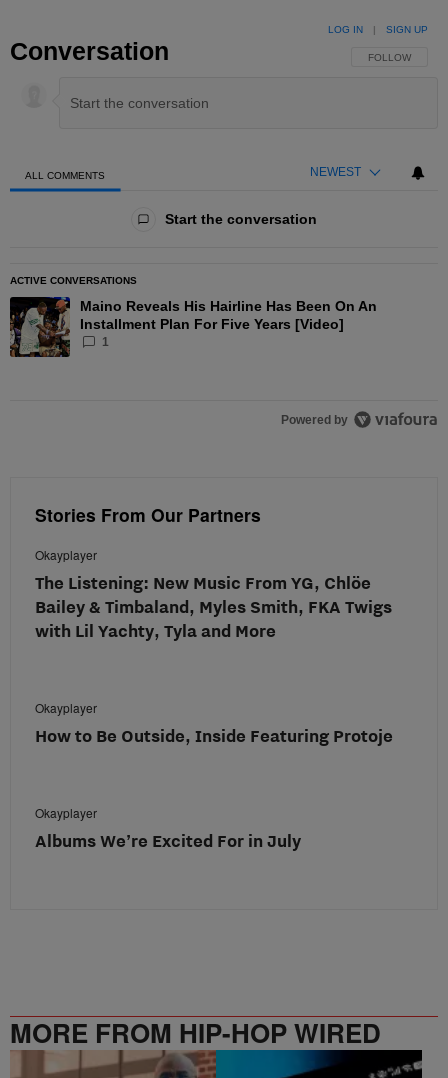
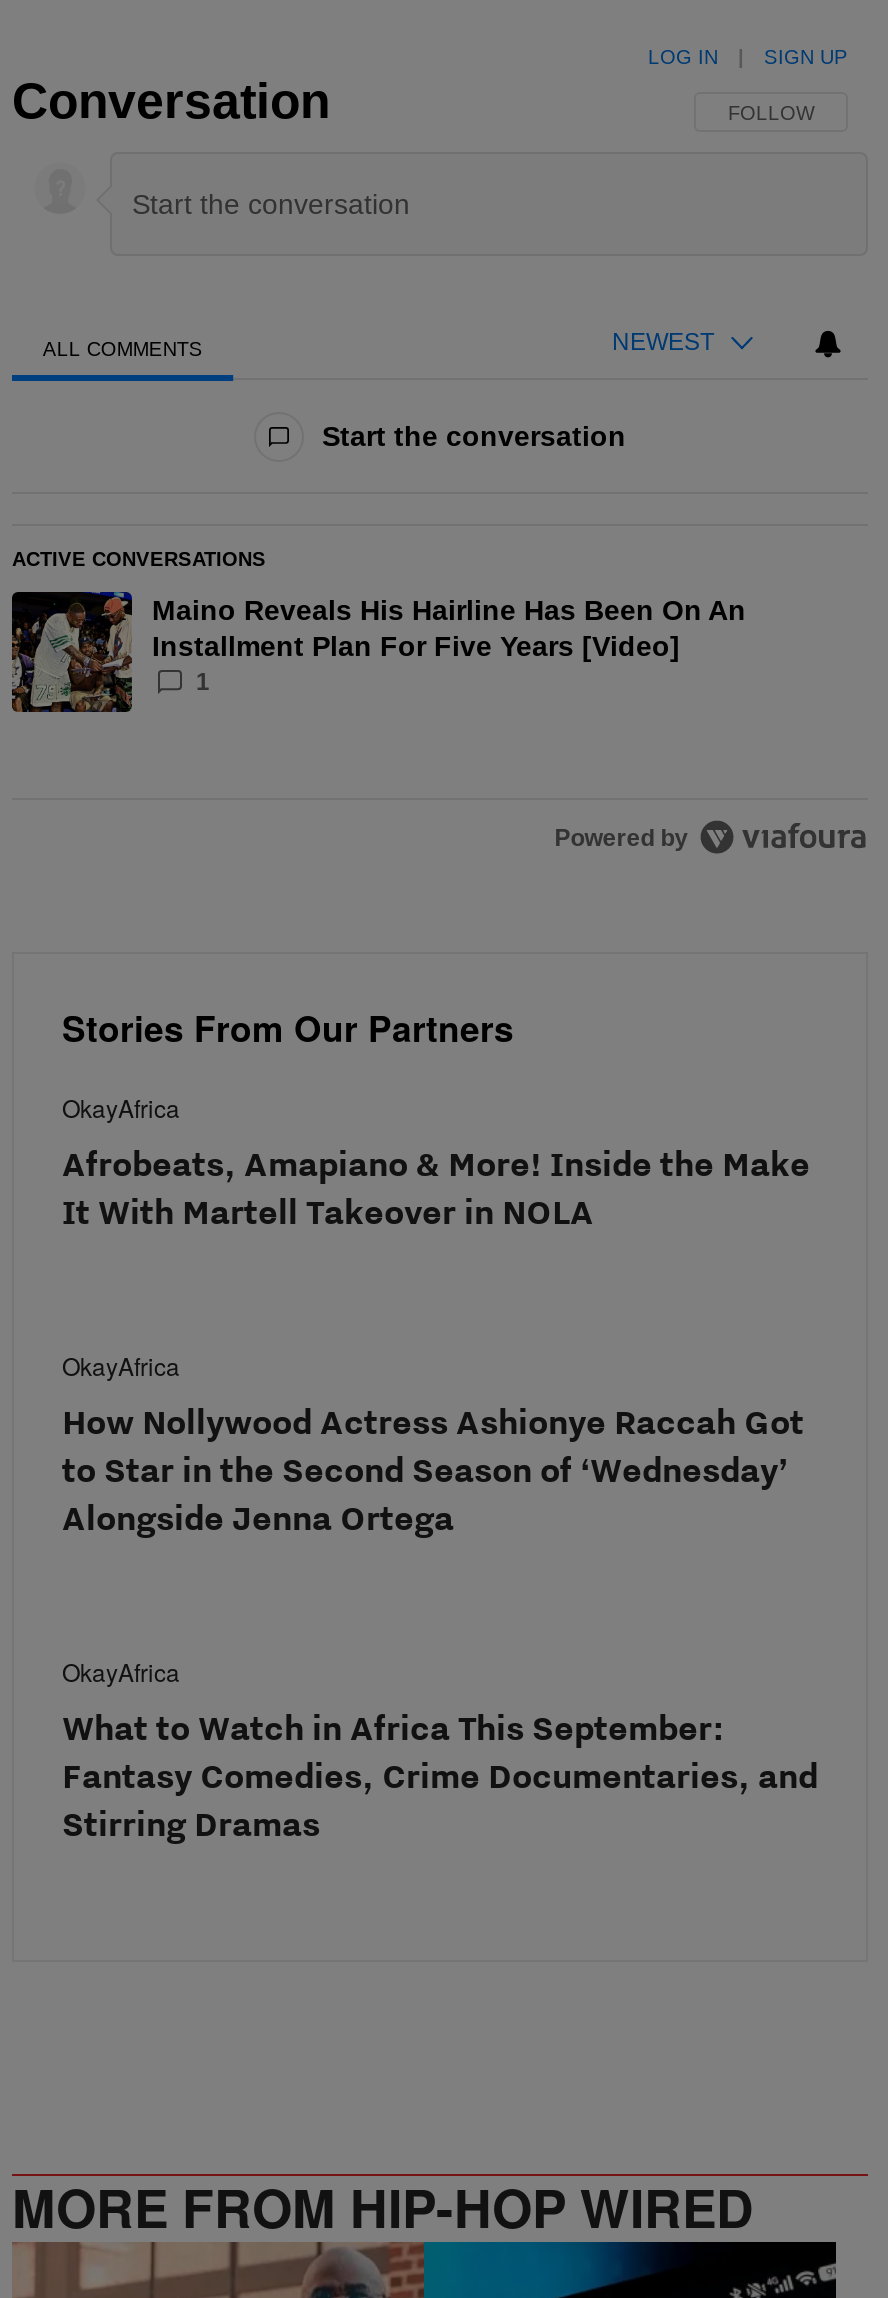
- Okayplayer
- The Listening: New Music From YG, Chlöe
- Bailey & Timbaland, Myles Smith, FKA Twigs
- with Lil Yachty, Tyla and More
+ OkayAfrica
+ Afrobeats, Amapiano & More! Inside the Make
+ It With Martell Takeover in NOLA

- Okayplayer
- How to Be Outside, Inside Featuring Protoje
+ OkayAfrica
+ How Nollywood Actress Ashionye Raccah Got
+ to Star in the Second Season of ‘Wednesday’
+ Alongside Jenna Ortega

- Okayplayer
- Albums We’re Excited For in July
+ OkayAfrica
+ What to Watch in Africa This September:
+ Fantasy Comedies, Crime Documentaries, and
+ Stirring Dramas
